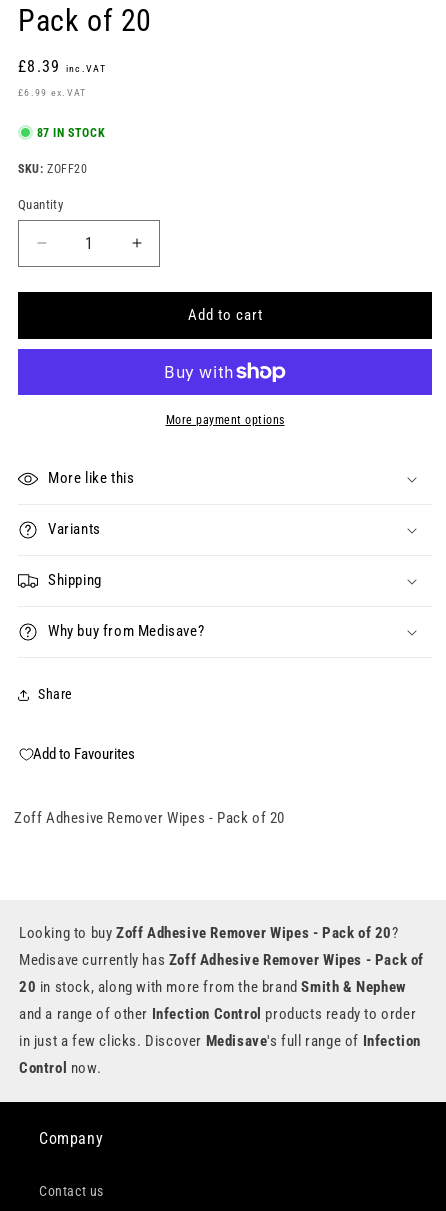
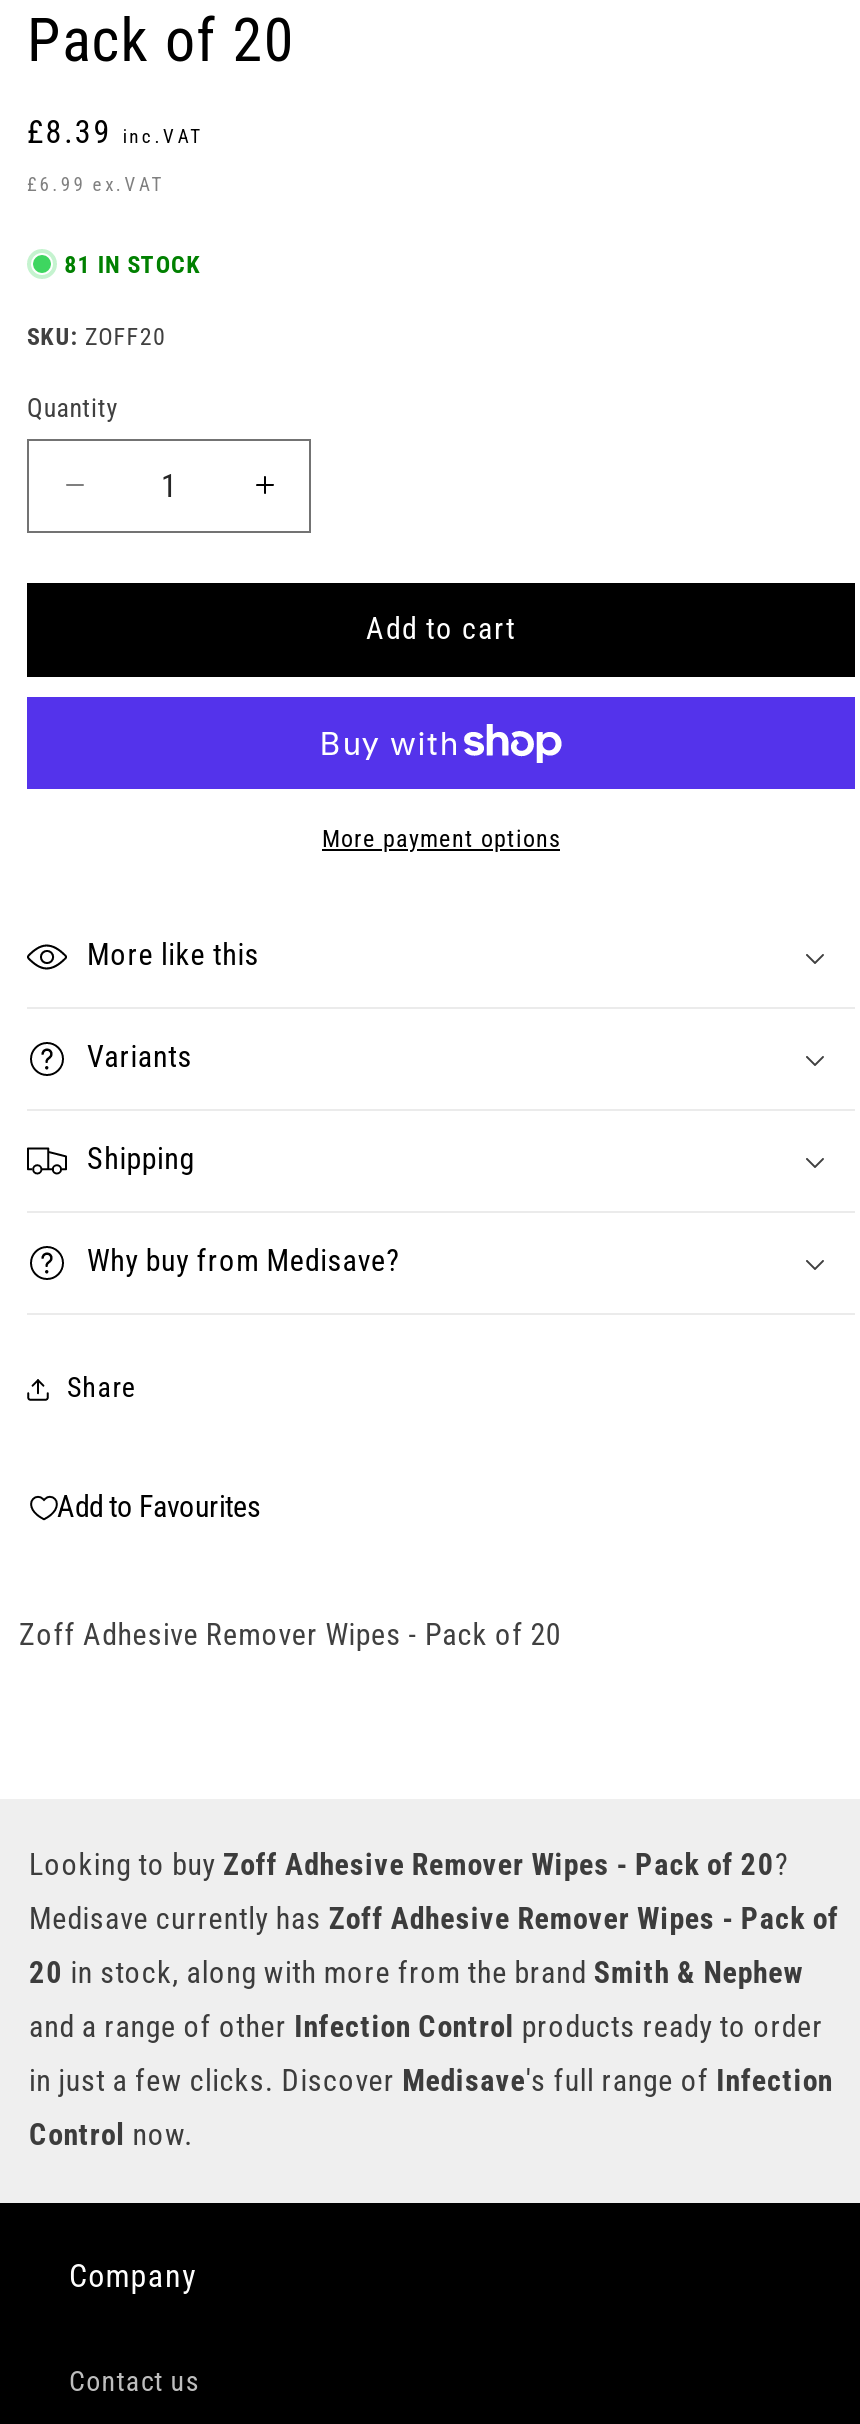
- 87 IN STOCK
+ 81 IN STOCK
